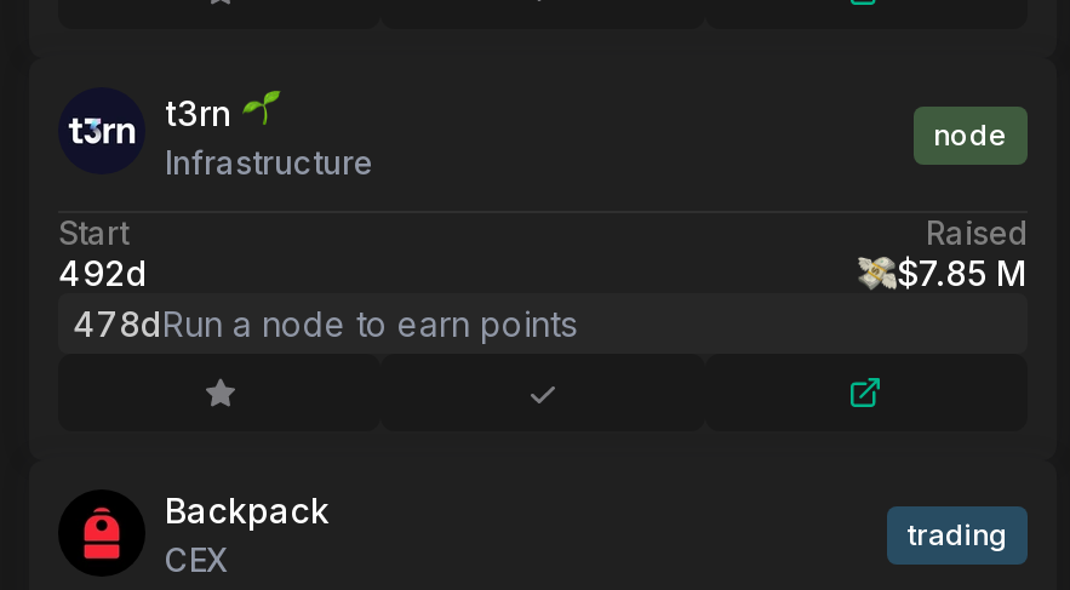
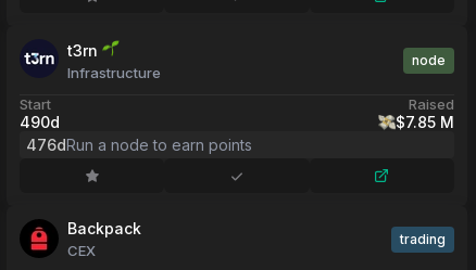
- 492d
+ 490d

- 478dRun a node to earn points
+ 476dRun a node to earn points
